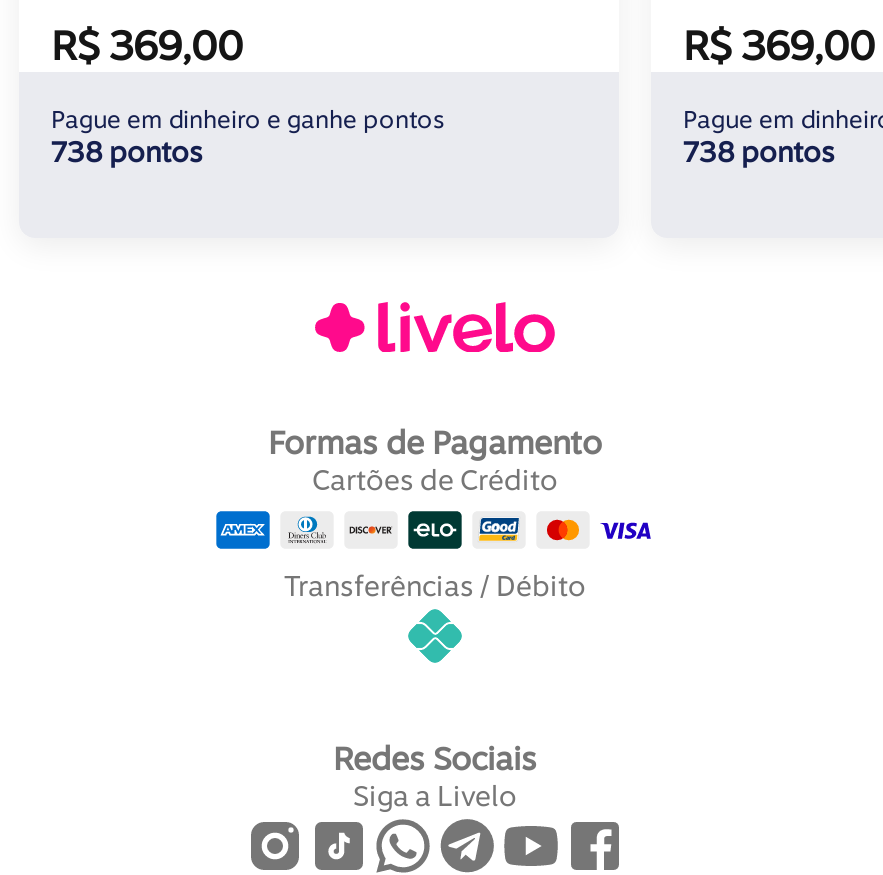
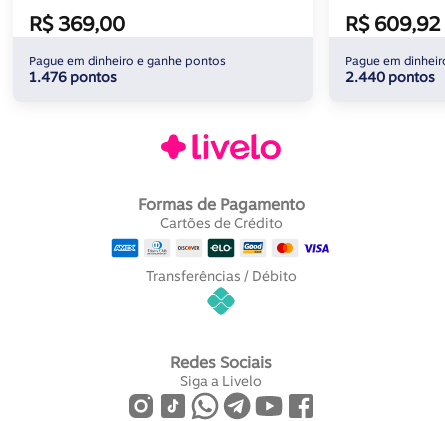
- R$ 369,00
+ R$ 609,92

- 738 pontos
+ 1.476 pontos

- 738 pontos
+ 2.440 pontos
